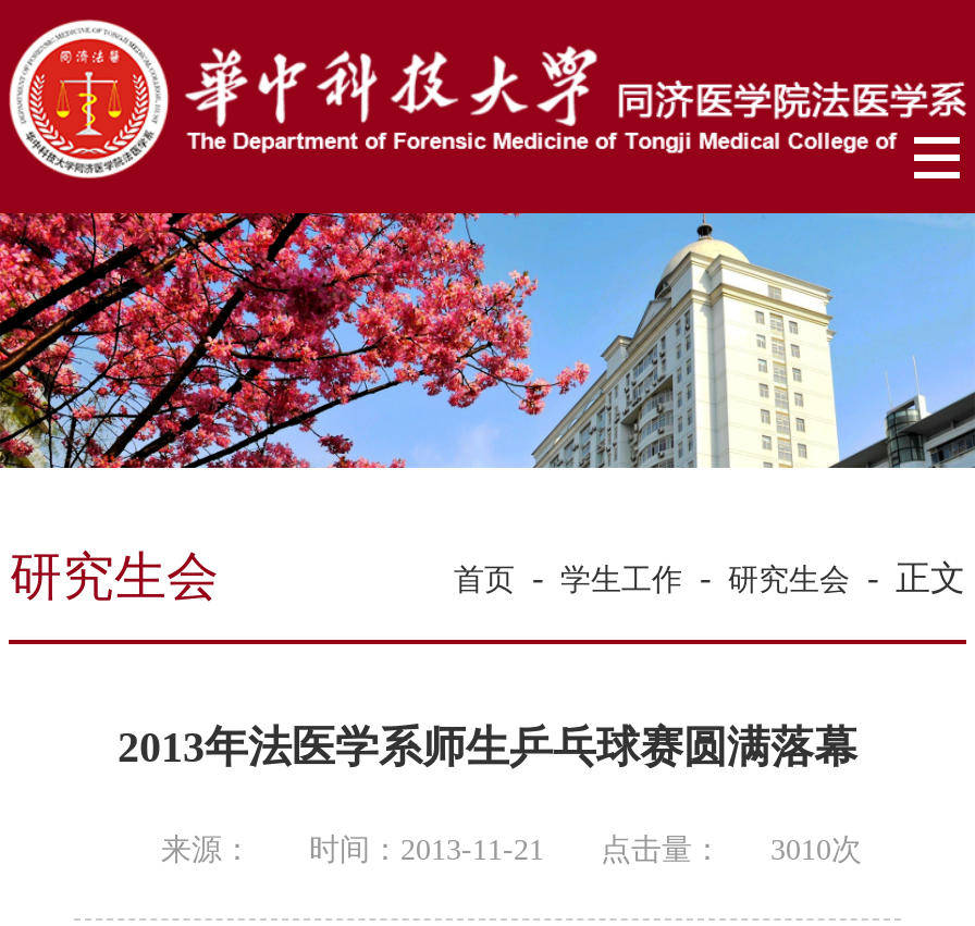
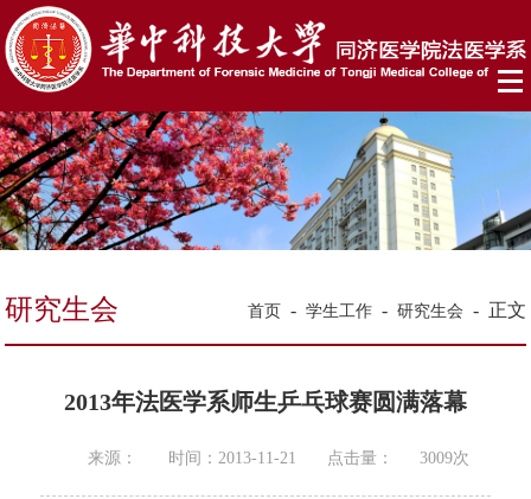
- 来源： 时间：2013-11-21 点击量： 3010次
+ 来源： 时间：2013-11-21 点击量： 3009次
